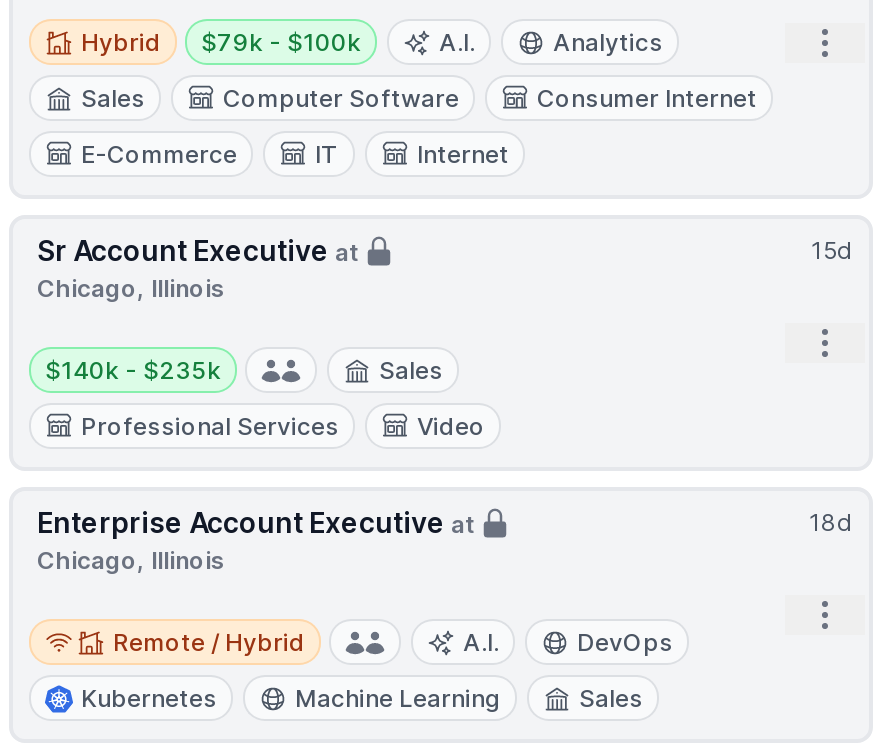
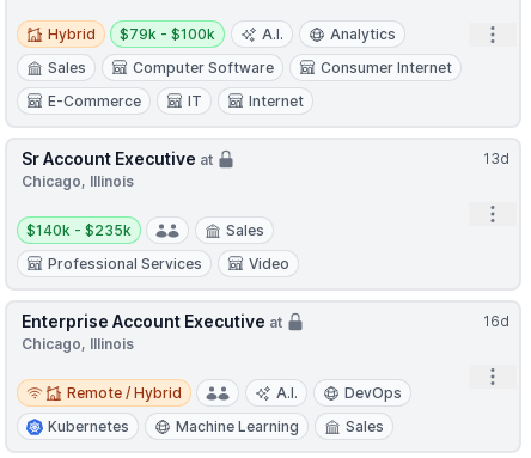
- 15d
+ 13d

- 18d
+ 16d
